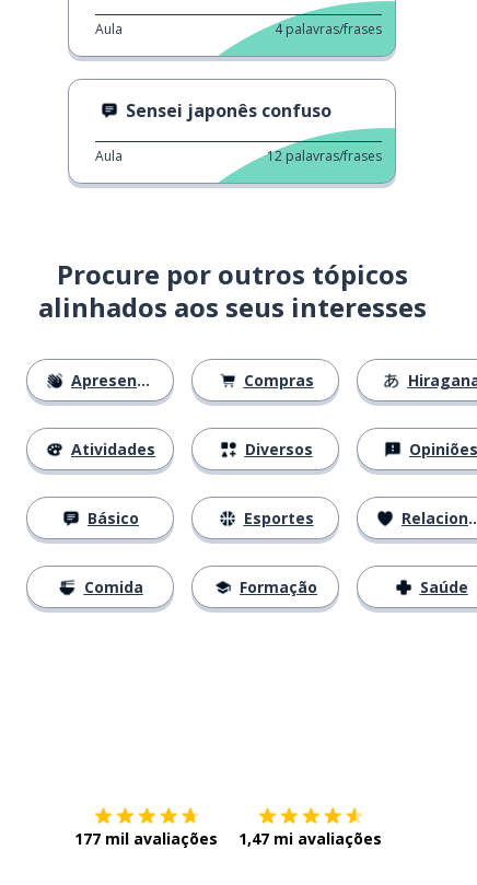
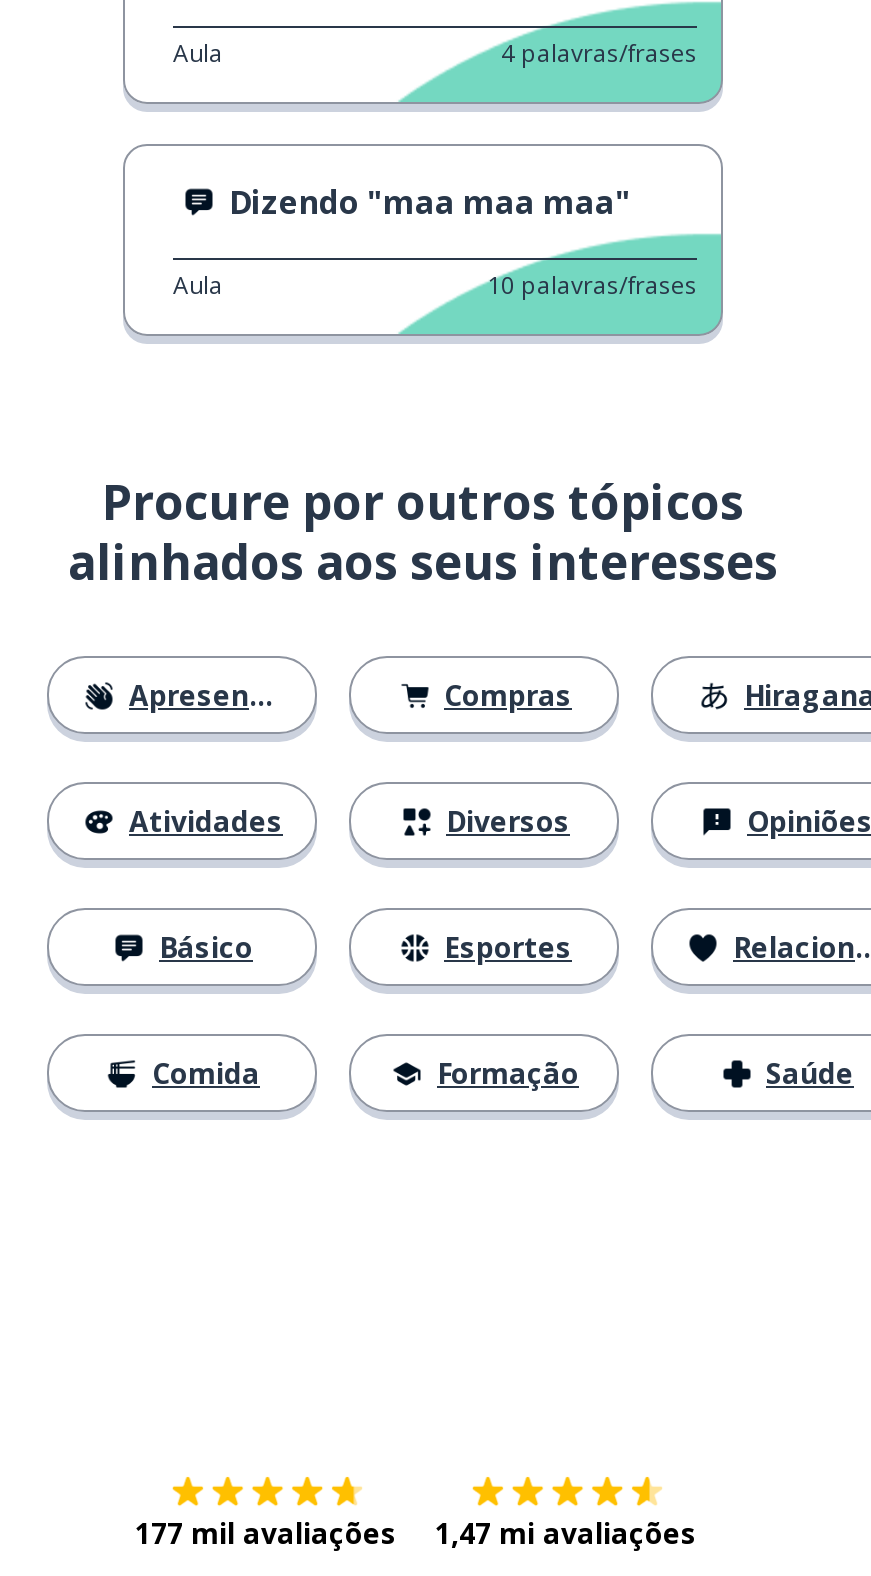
- Sensei japonês confuso
+ Dizendo "maa maa maa"

- 12 palavras/frases
+ 10 palavras/frases
